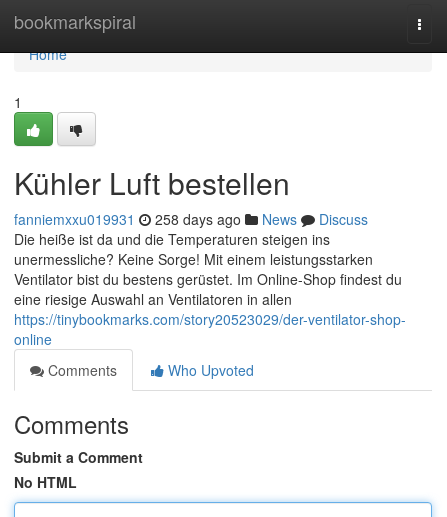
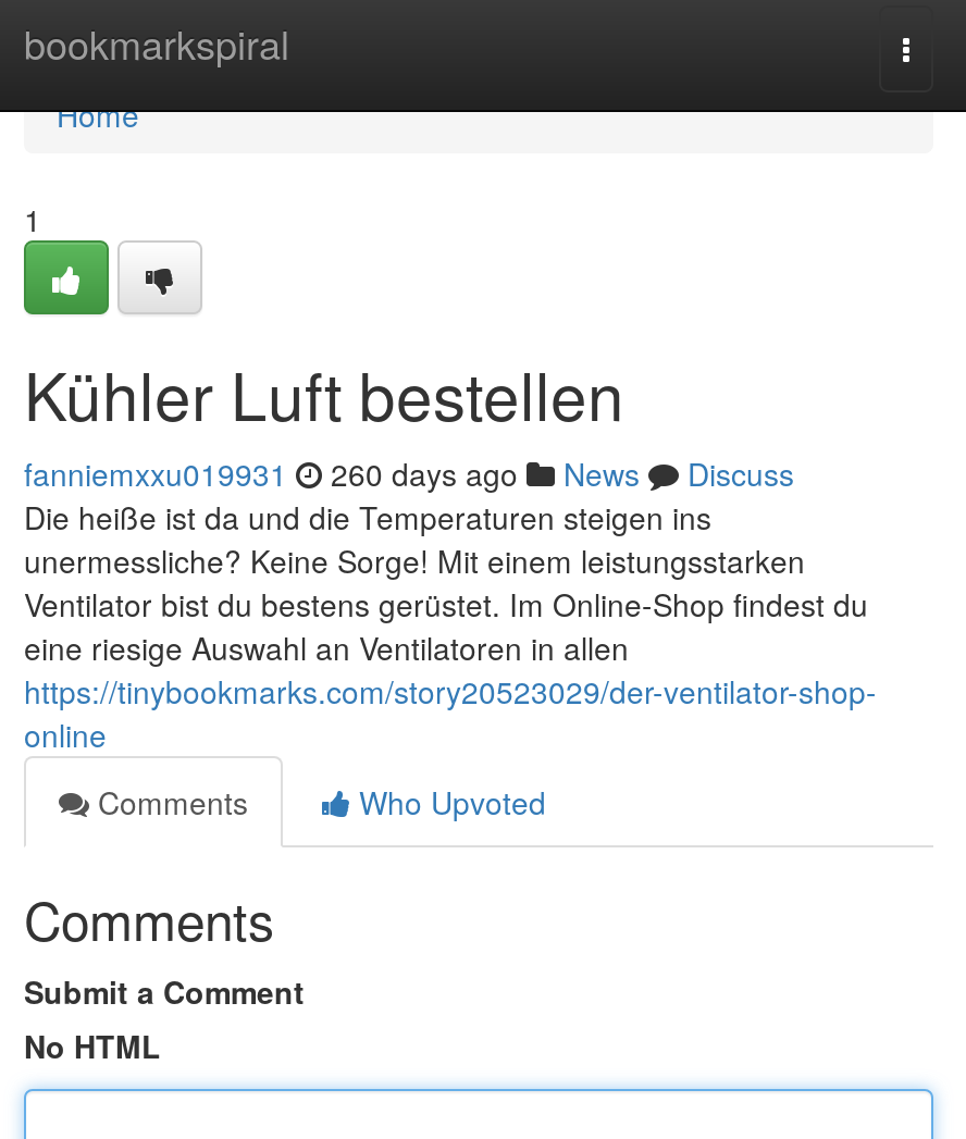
- fanniemxxu019931 258 days ago News Discuss
+ fanniemxxu019931 260 days ago News Discuss
